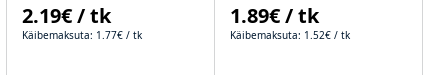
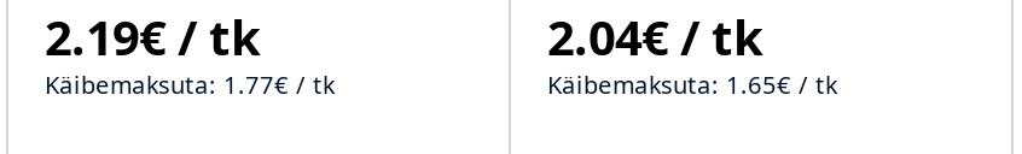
- 1.89€ / tk
+ 2.04€ / tk

- Käibemaksuta: 1.52€ / tk
+ Käibemaksuta: 1.65€ / tk
